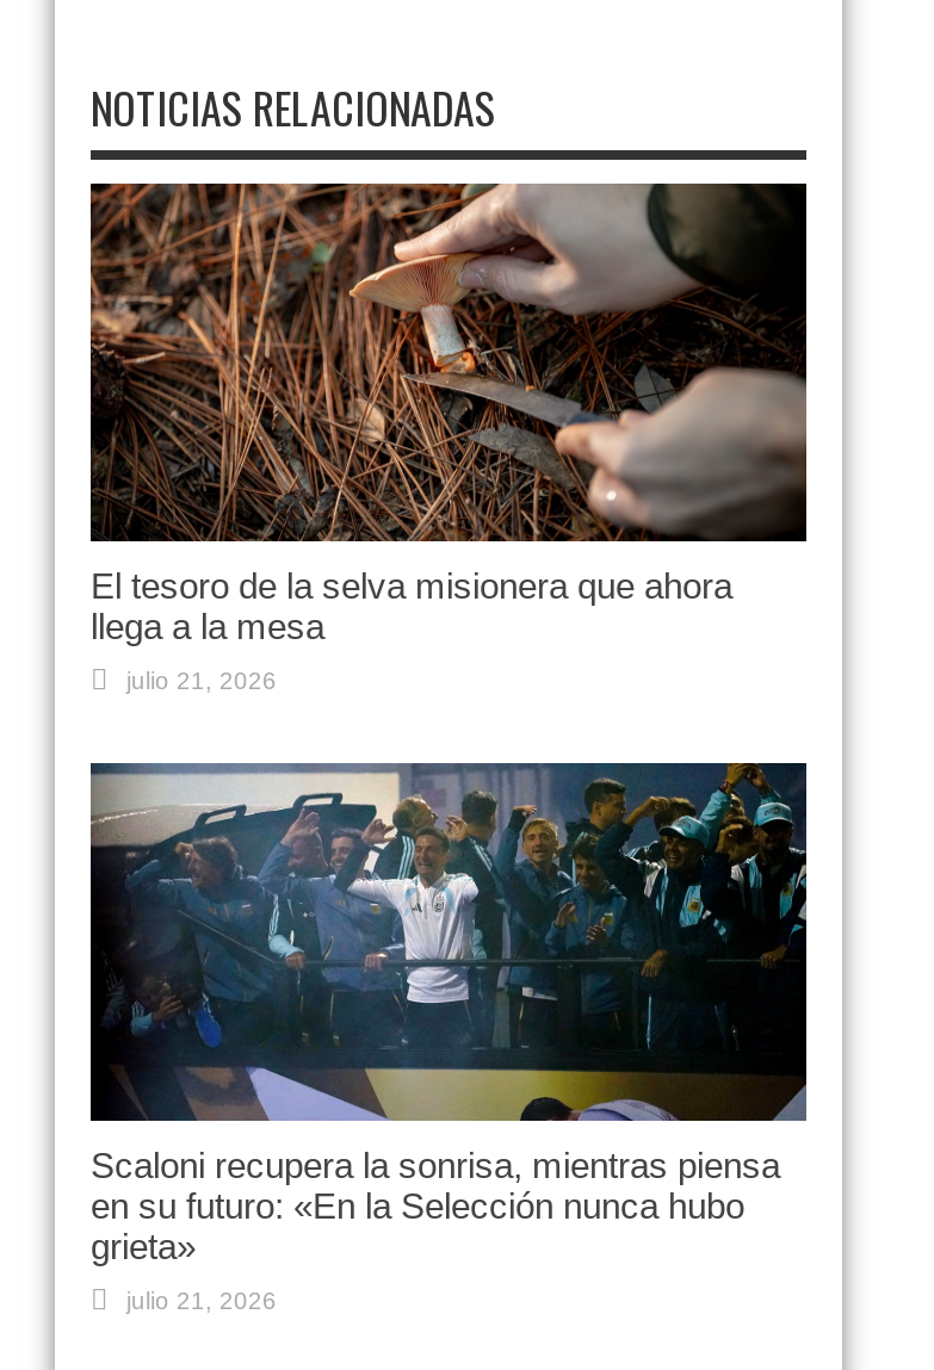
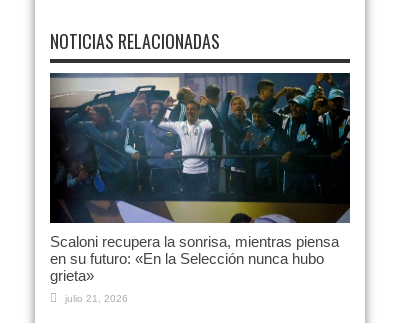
- [image]
- El tesoro de la selva misionera que ahora
- llega a la mesa
- julio 21, 2026
